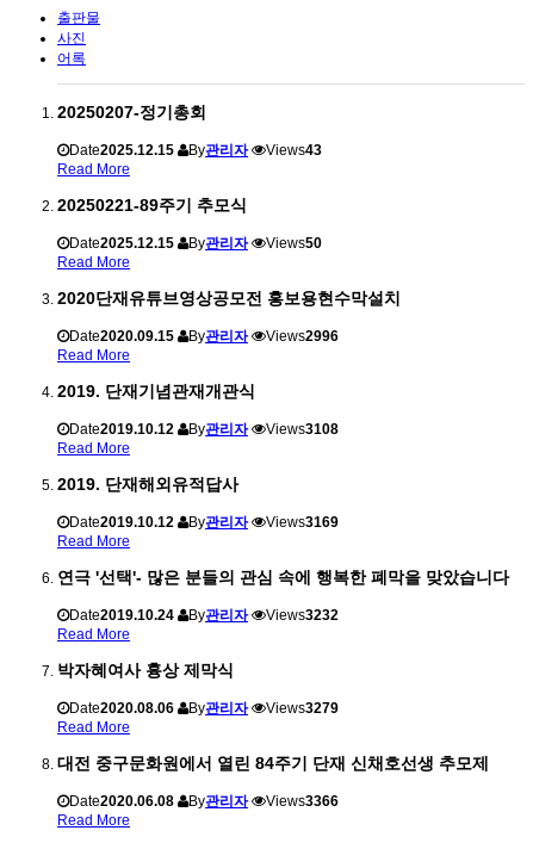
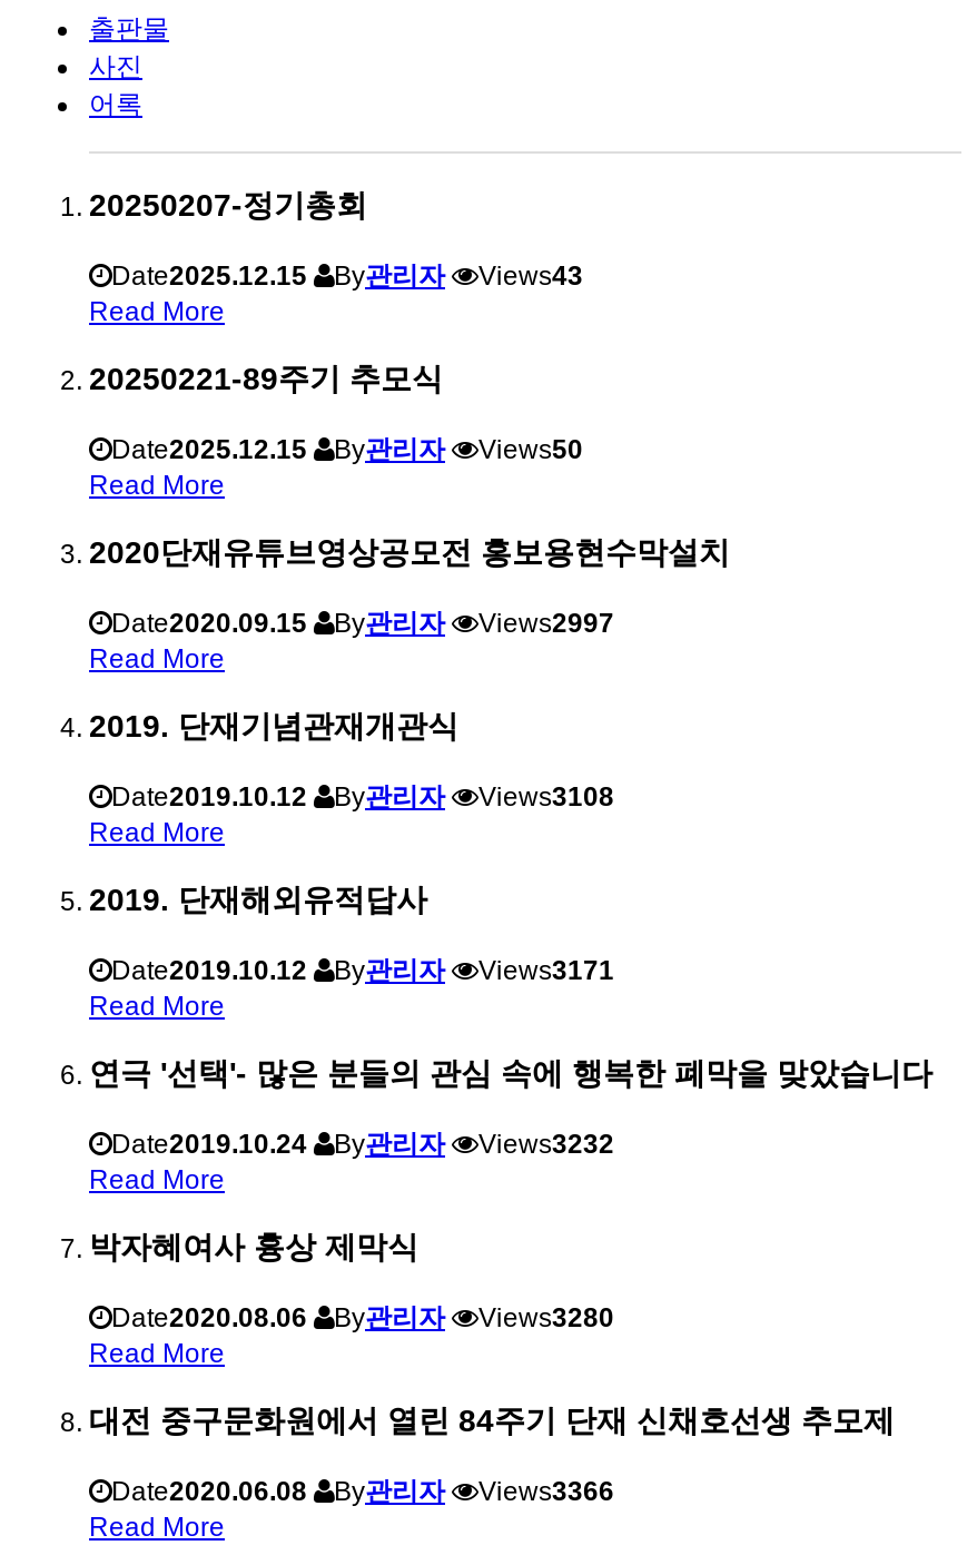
- Views2996
+ Views2997

- Views3169
+ Views3171

- Views3279
+ Views3280
